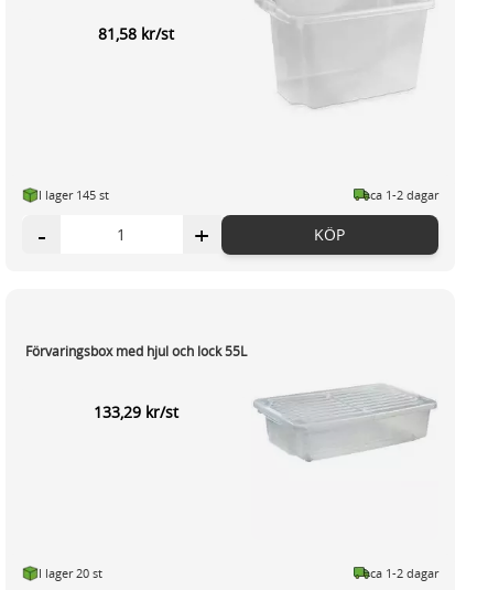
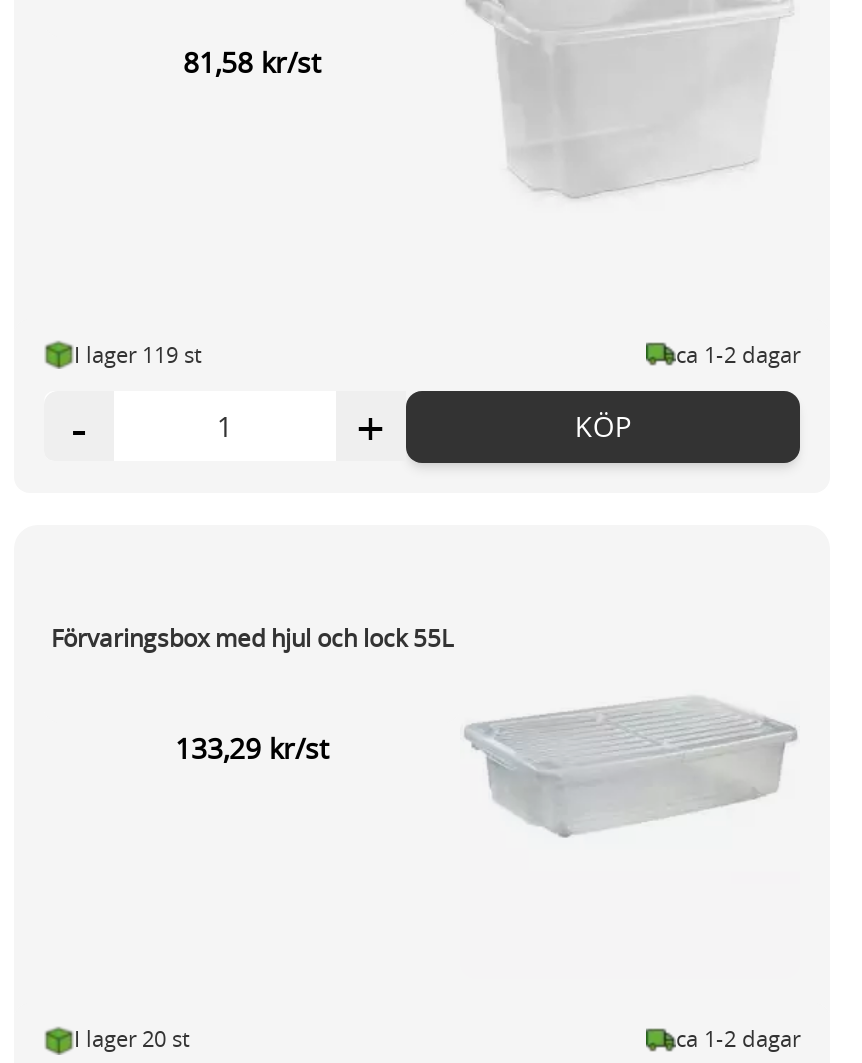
- I lager 145 st
+ I lager 119 st
